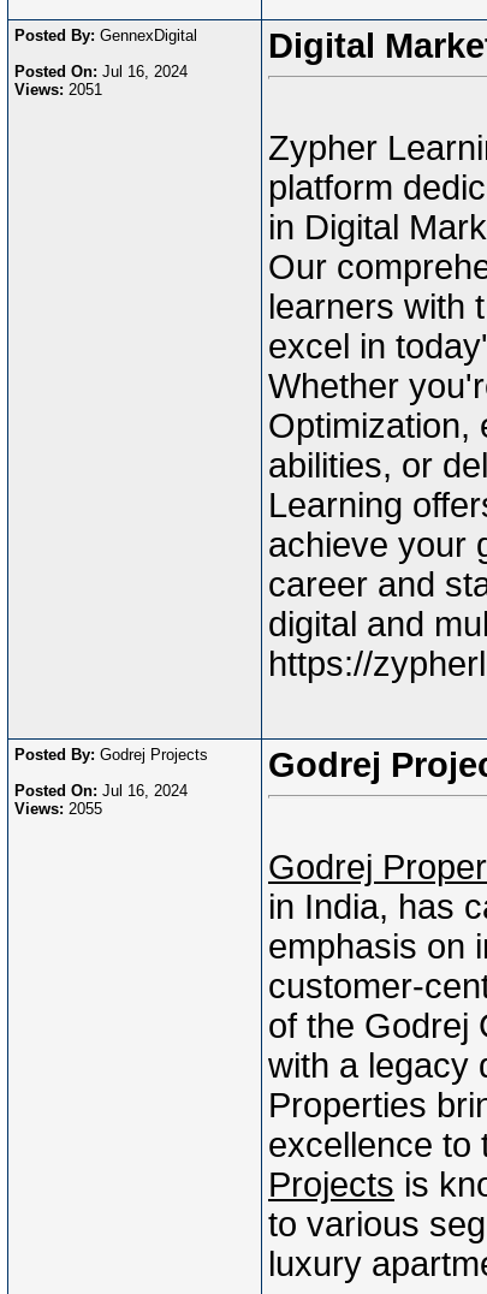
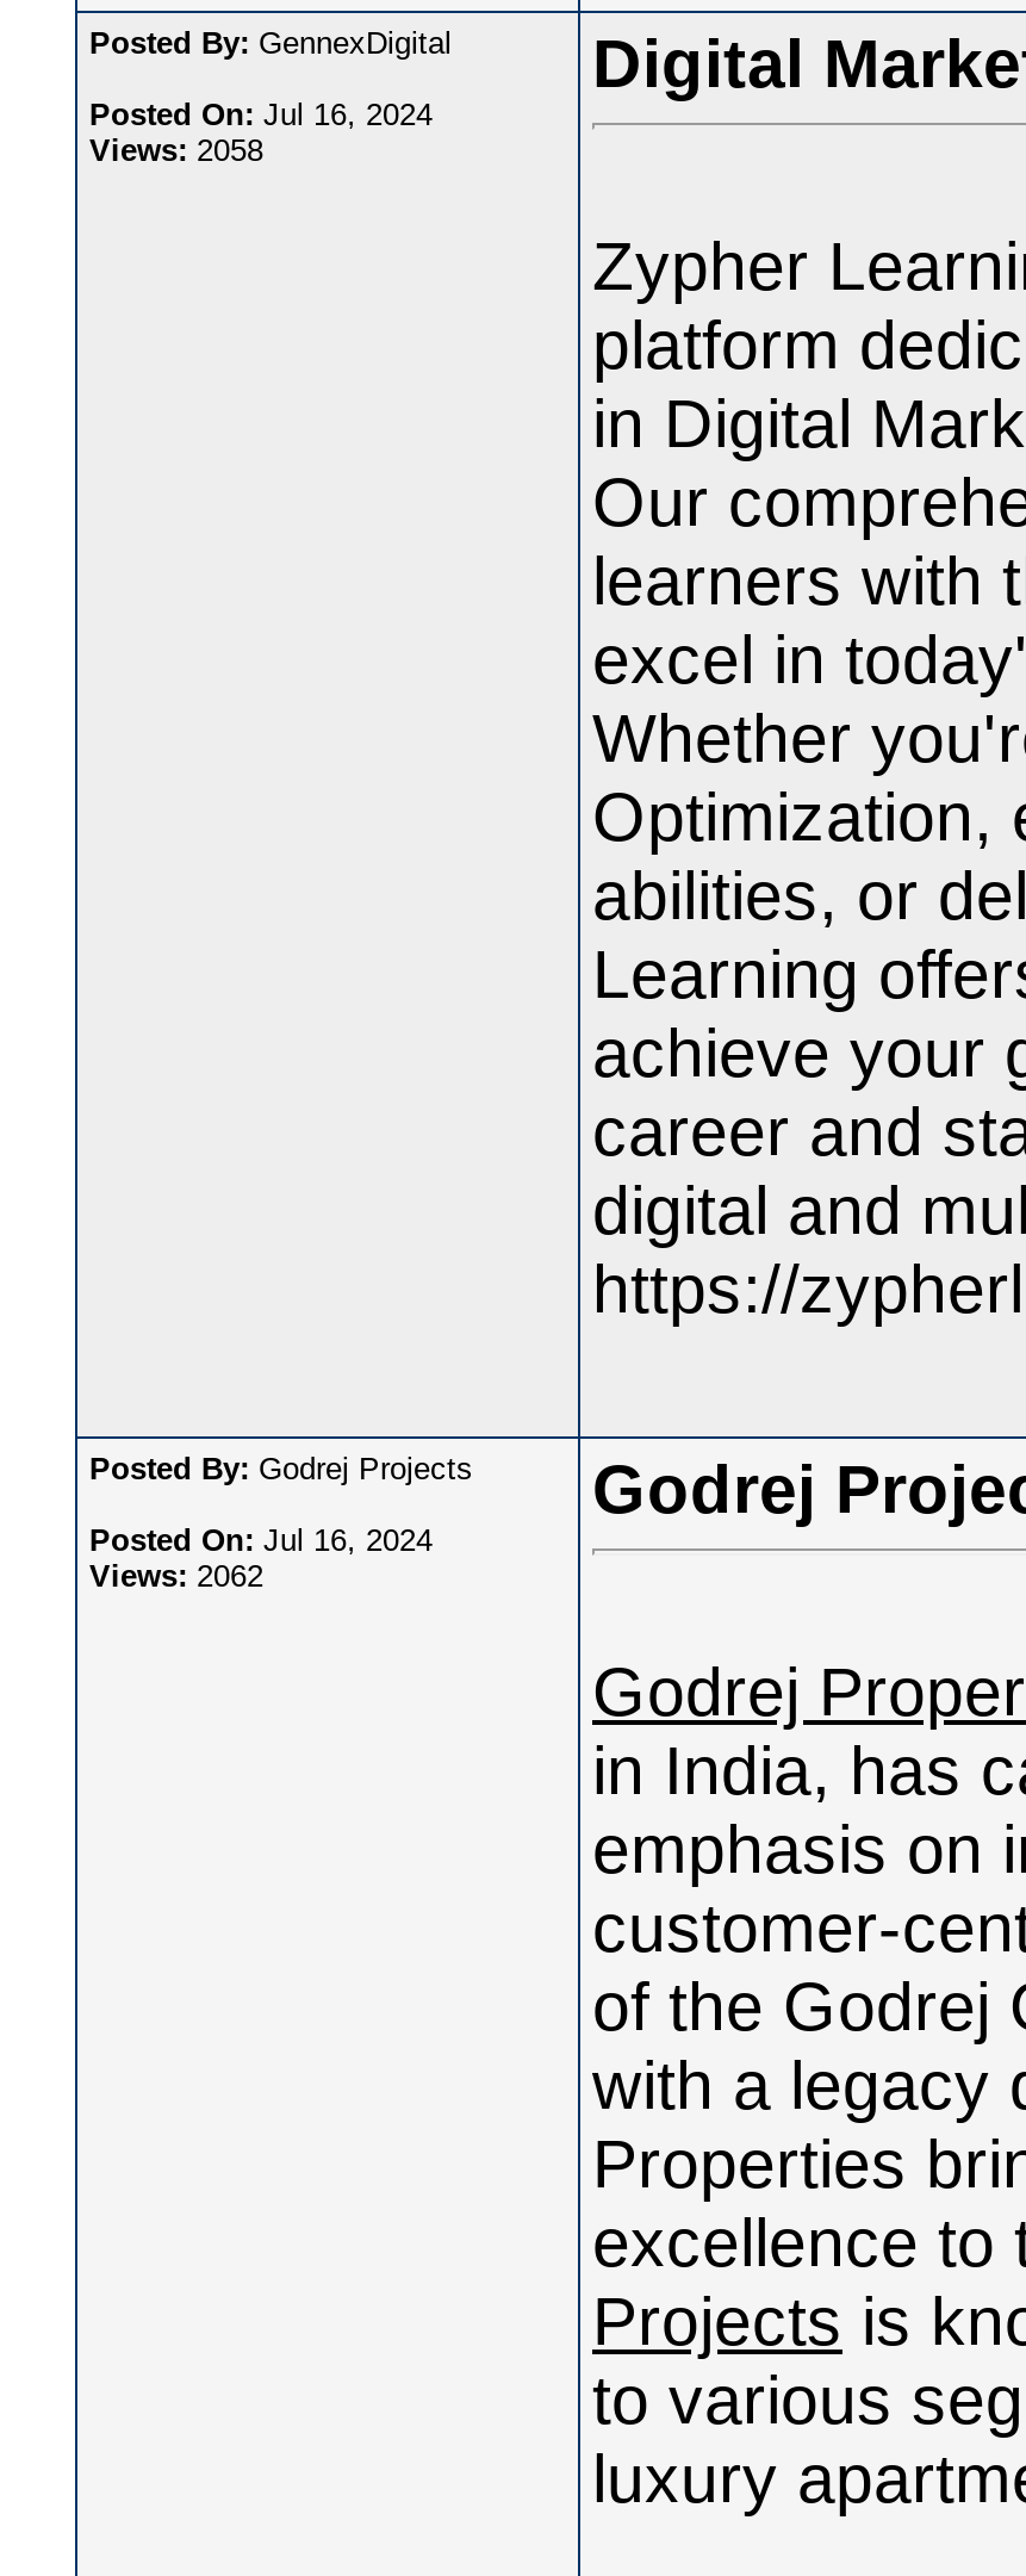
- Views: 2051
+ Views: 2058

- Views: 2055
+ Views: 2062
